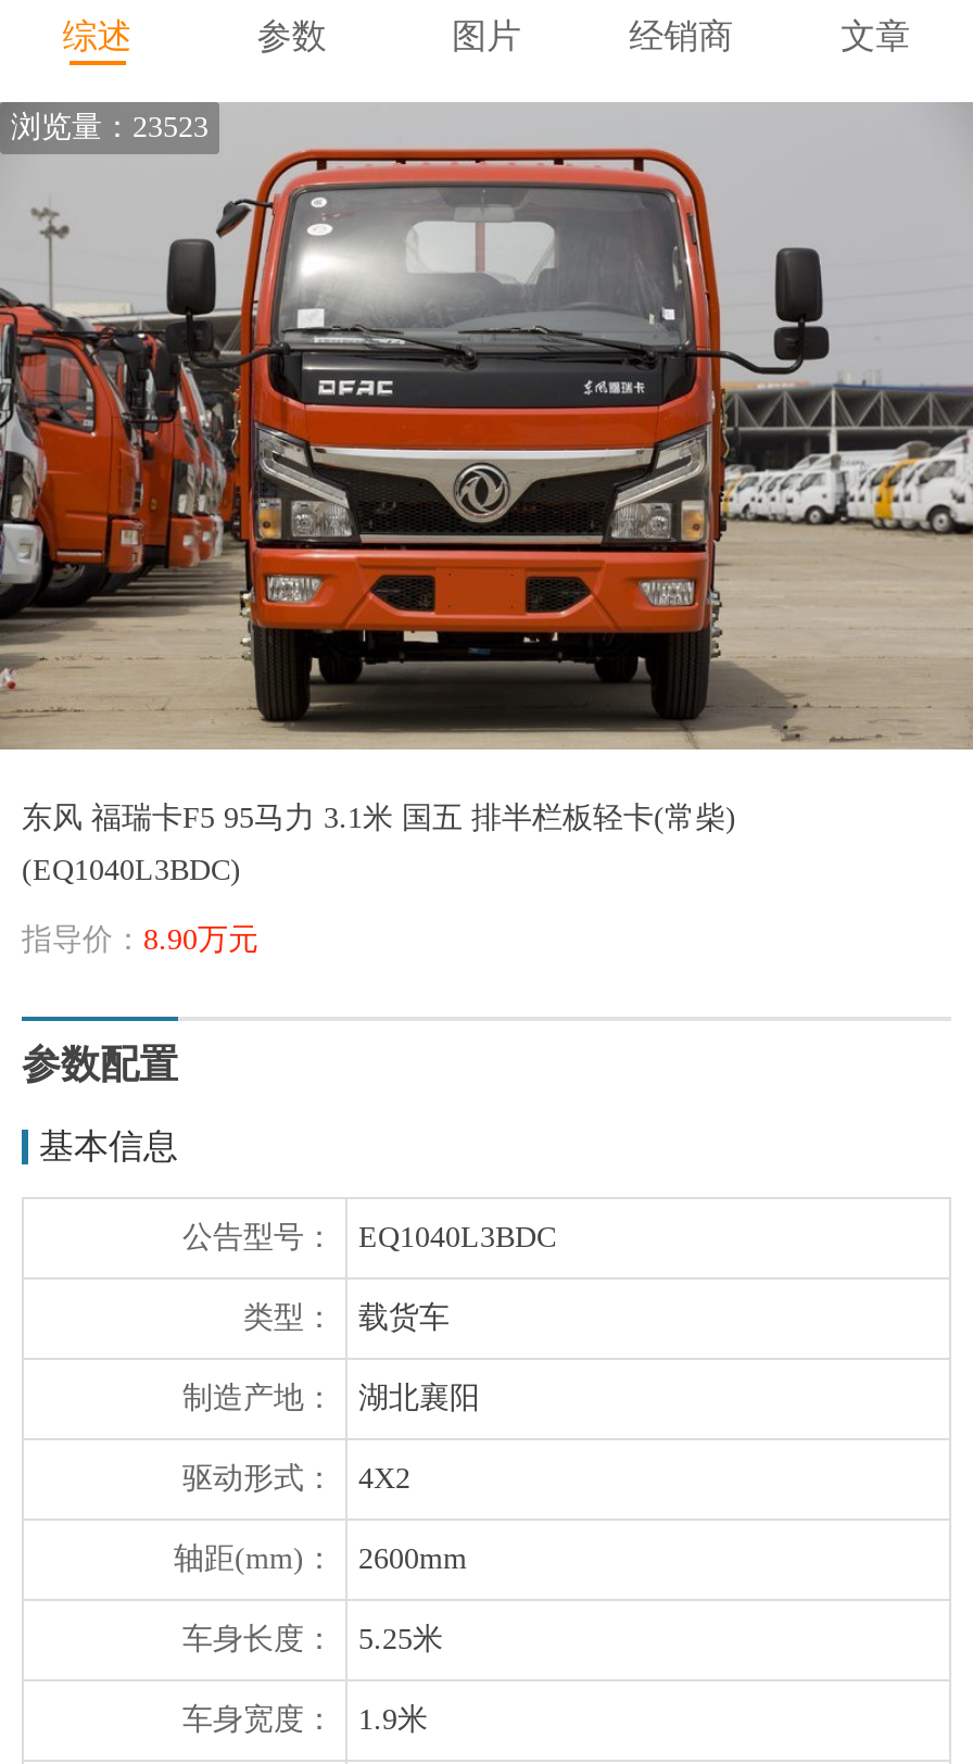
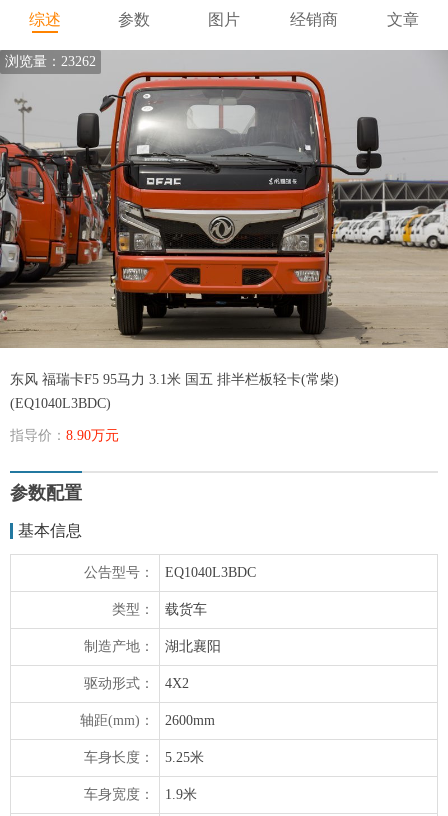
- 浏览量：23523
+ 浏览量：23262
